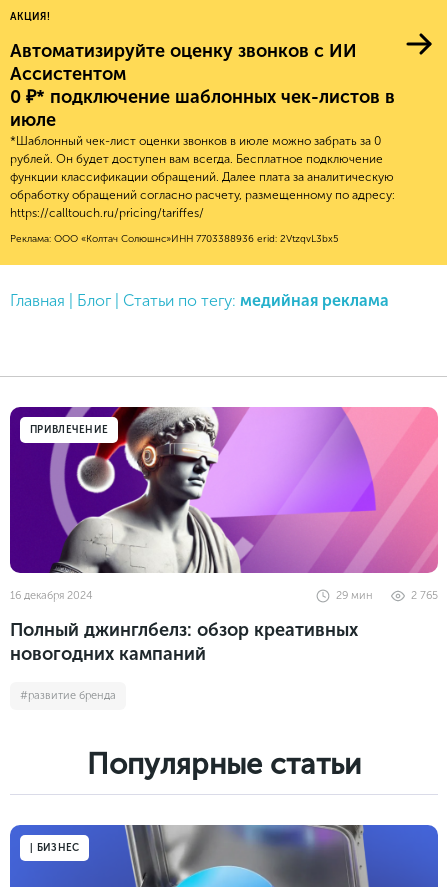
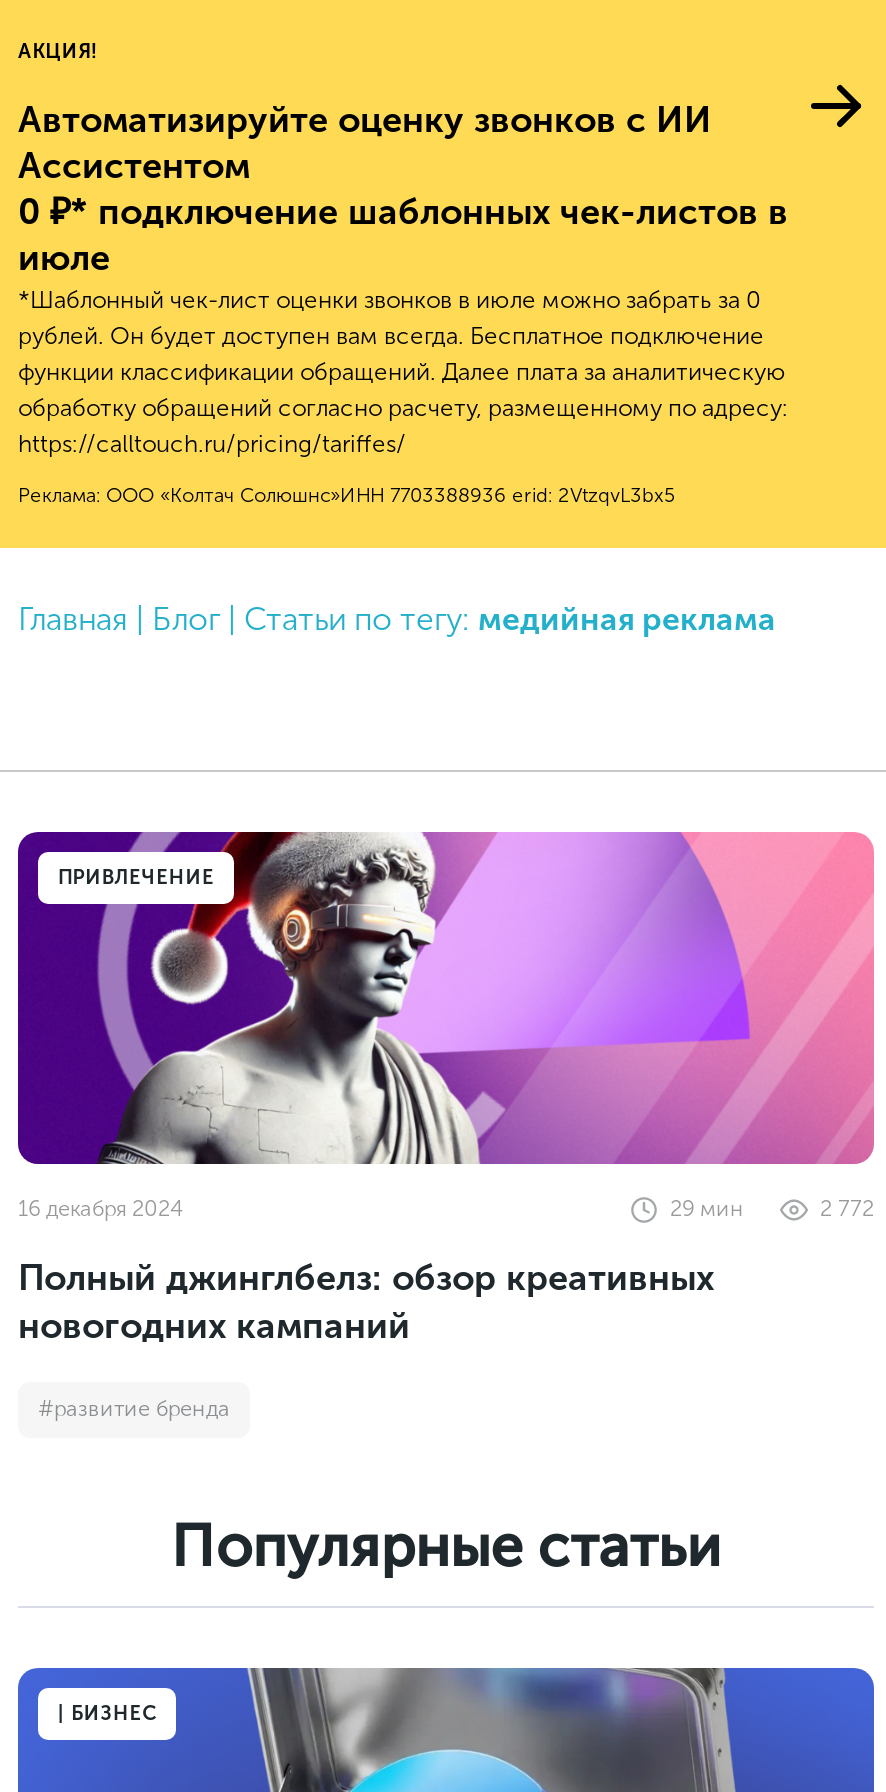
- 2 765
+ 2 772
